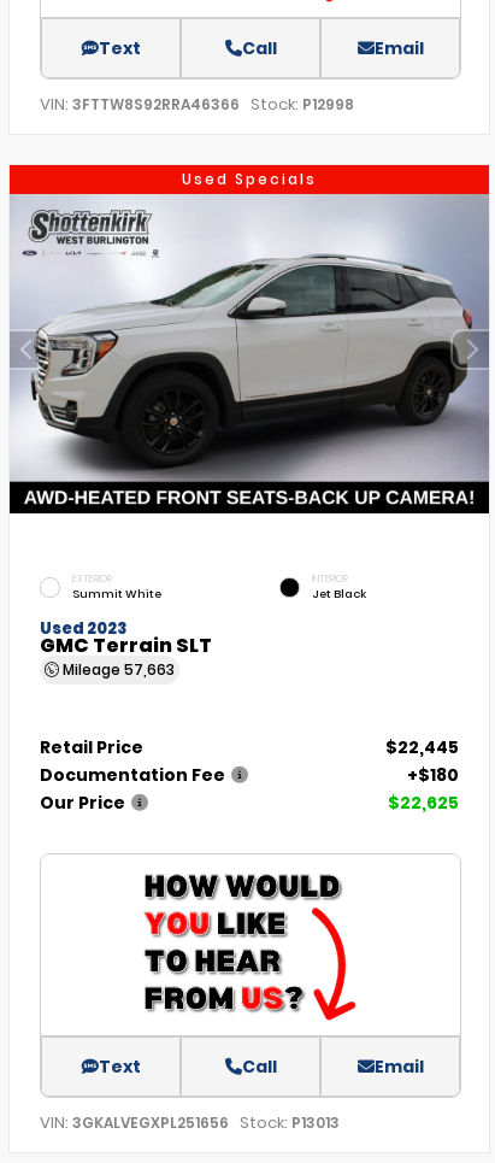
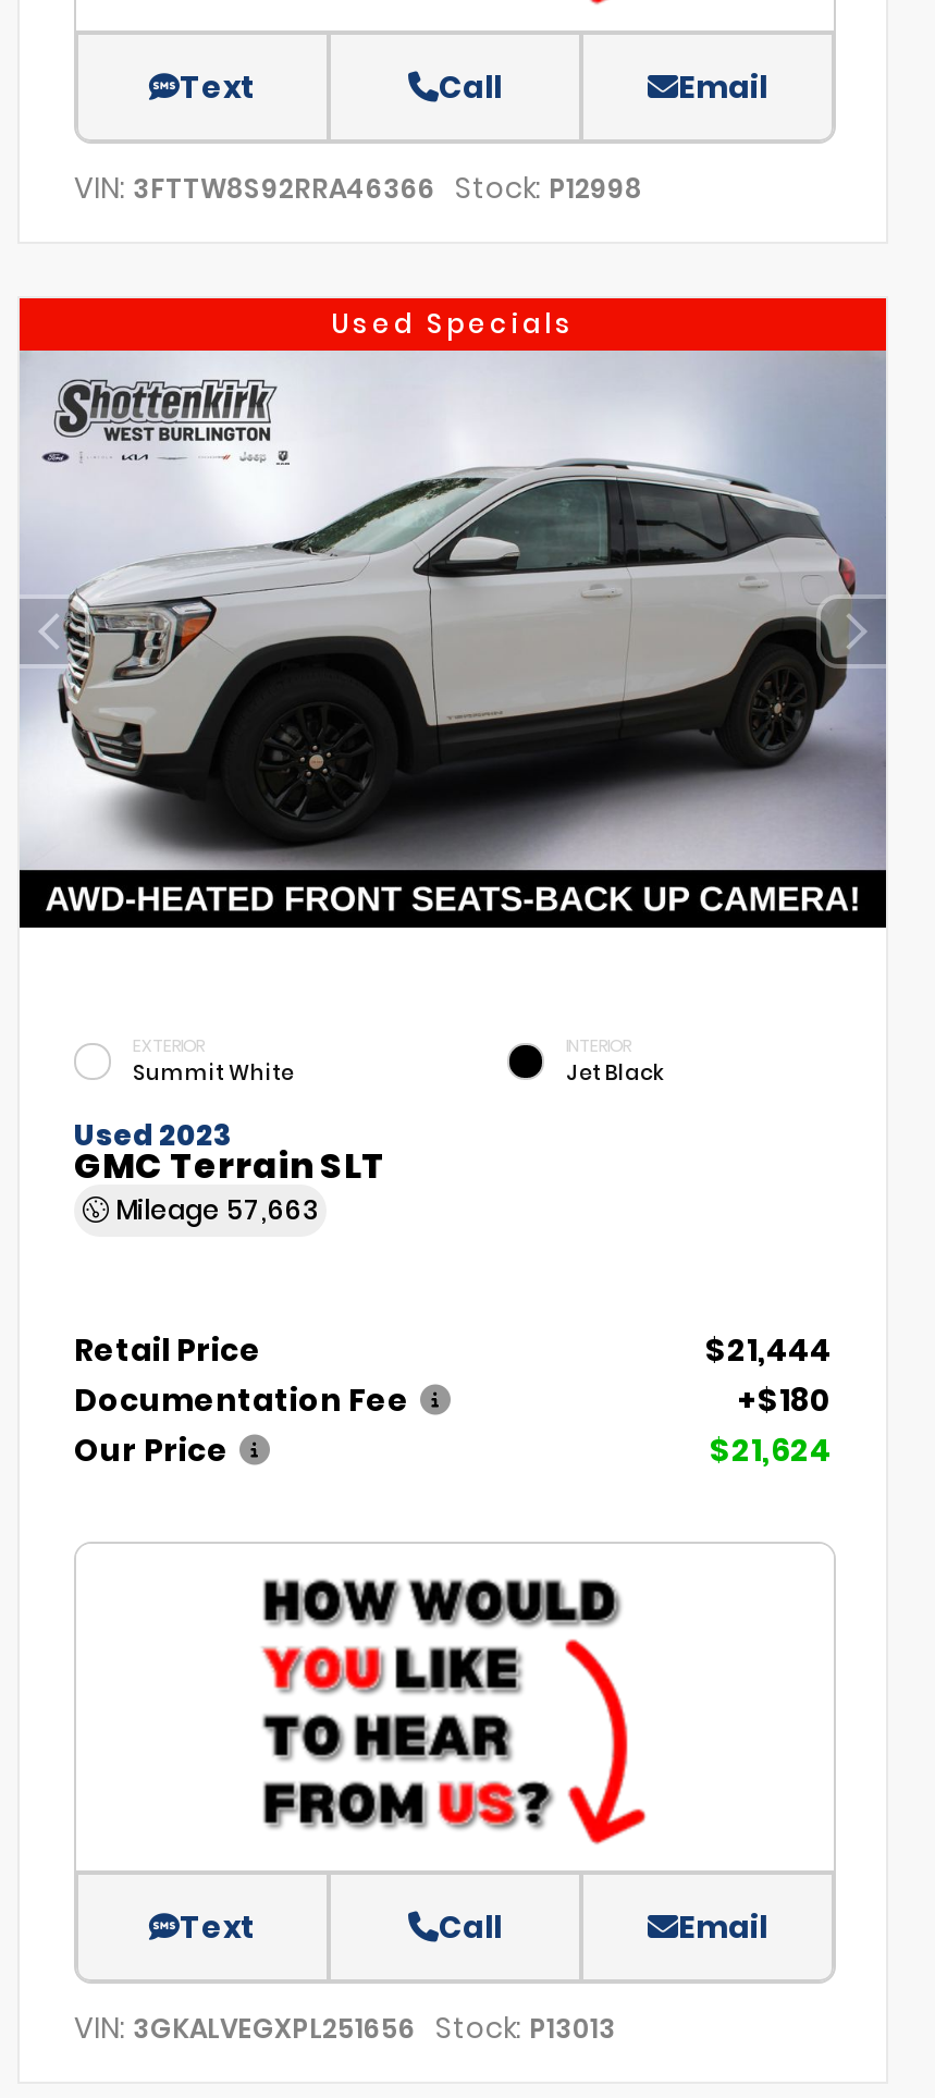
- $22,445
+ $21,444

- $22,625
+ $21,624
